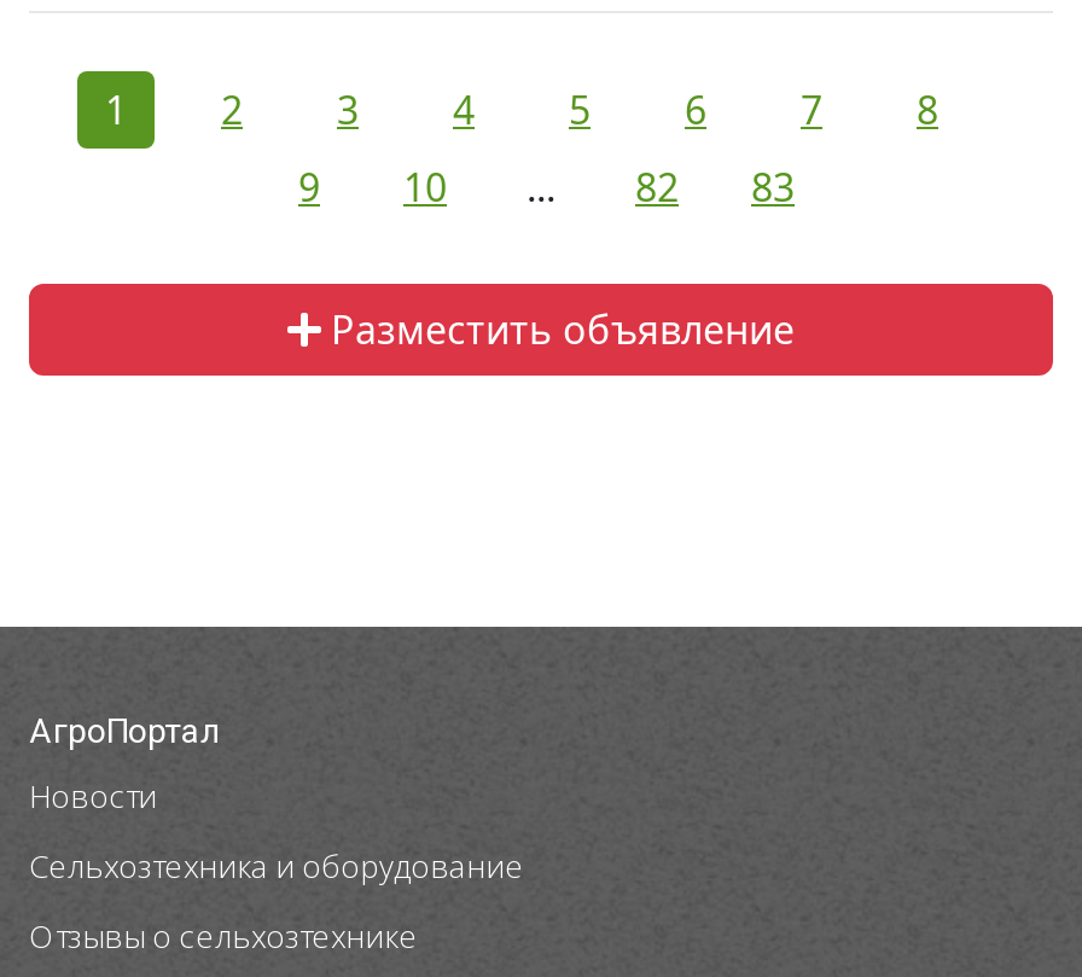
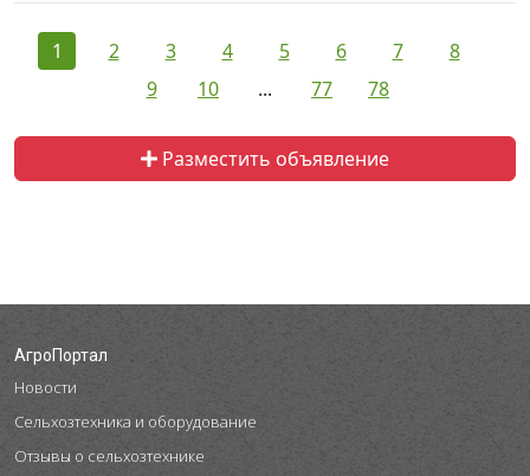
- 82
+ 77

- 83
+ 78
